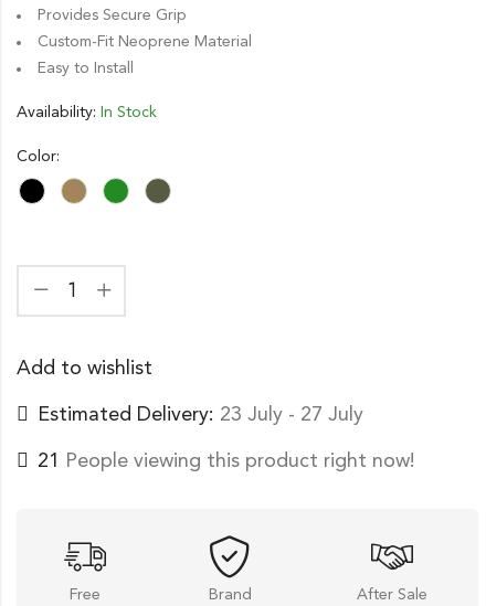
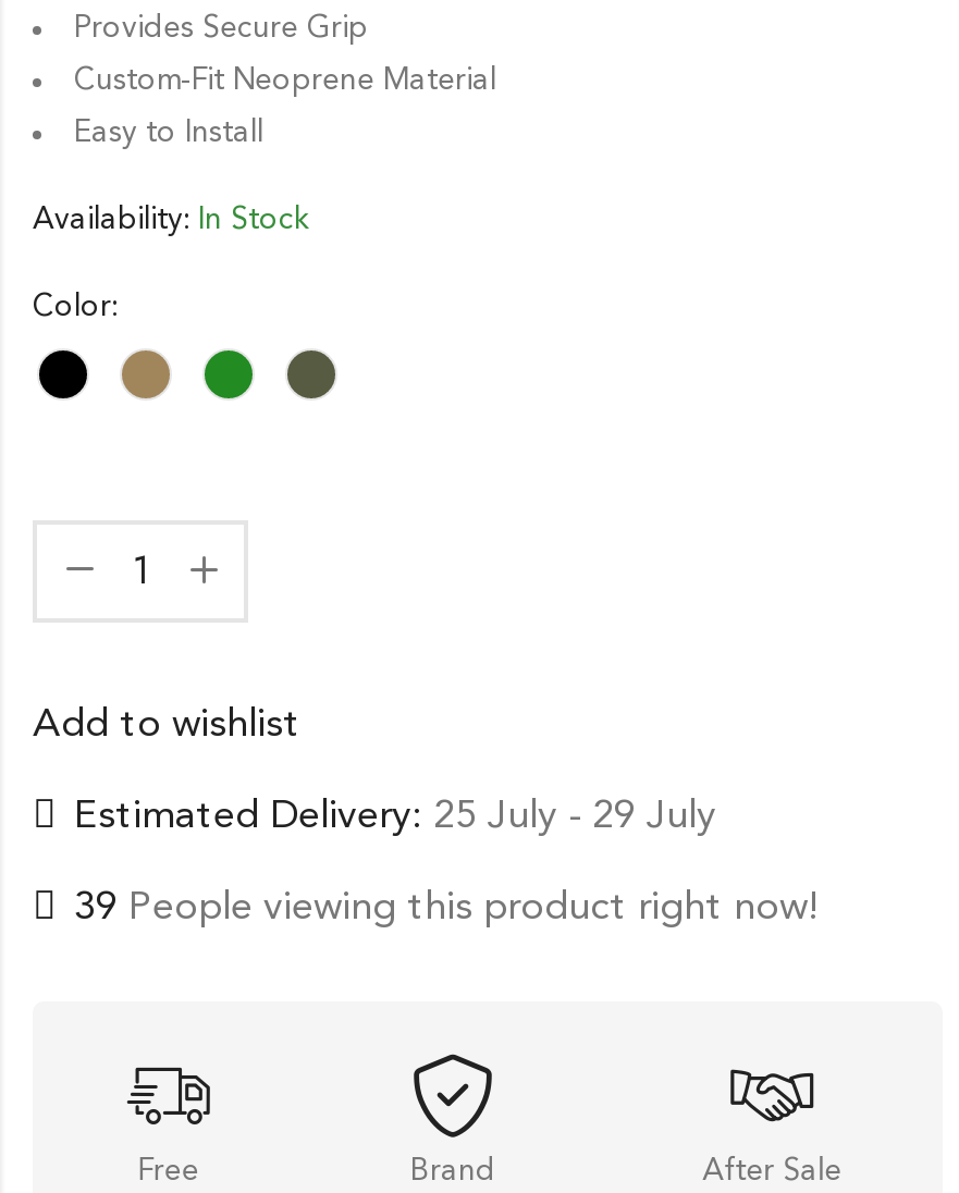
- Estimated Delivery: 23 July - 27 July
+ Estimated Delivery: 25 July - 29 July

- 21 People viewing this product right now!
+ 39 People viewing this product right now!
